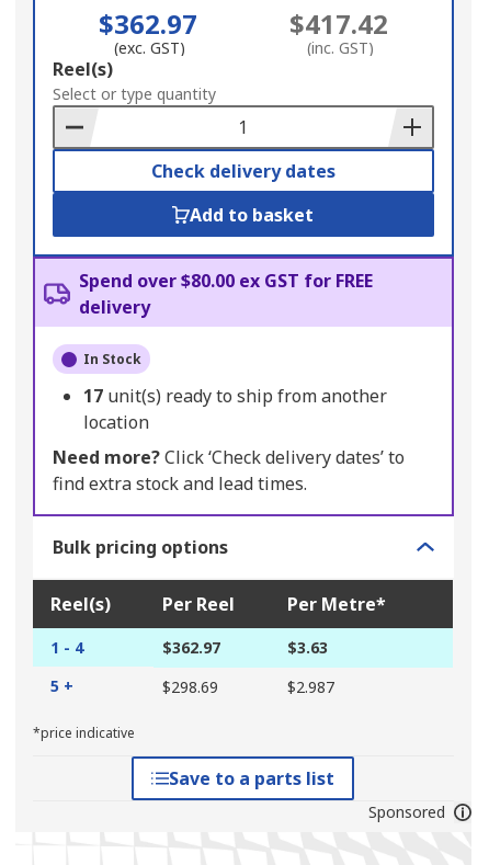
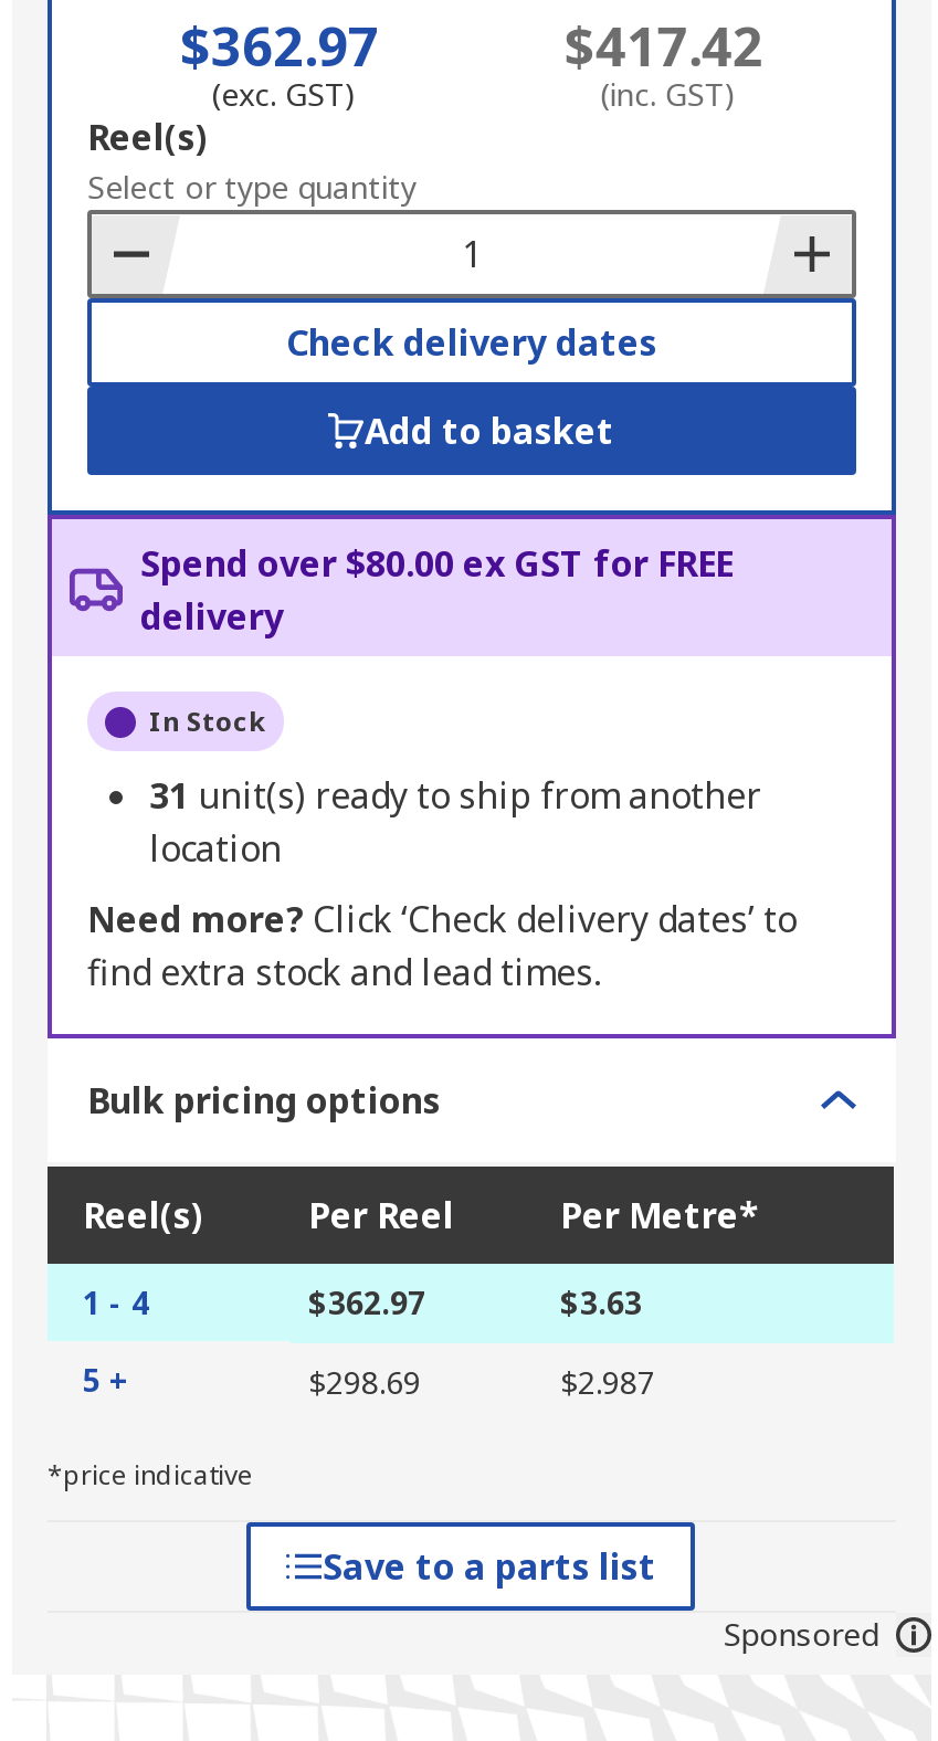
- 17 unit(s) ready to ship from another
+ 31 unit(s) ready to ship from another
